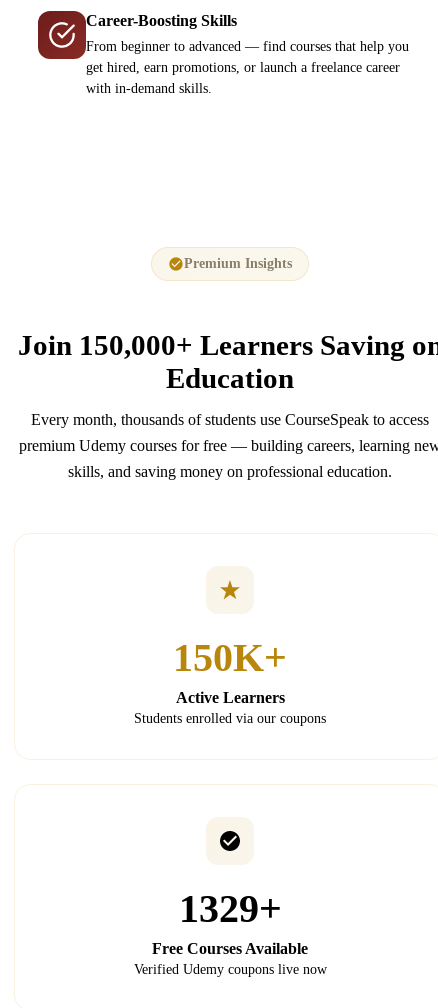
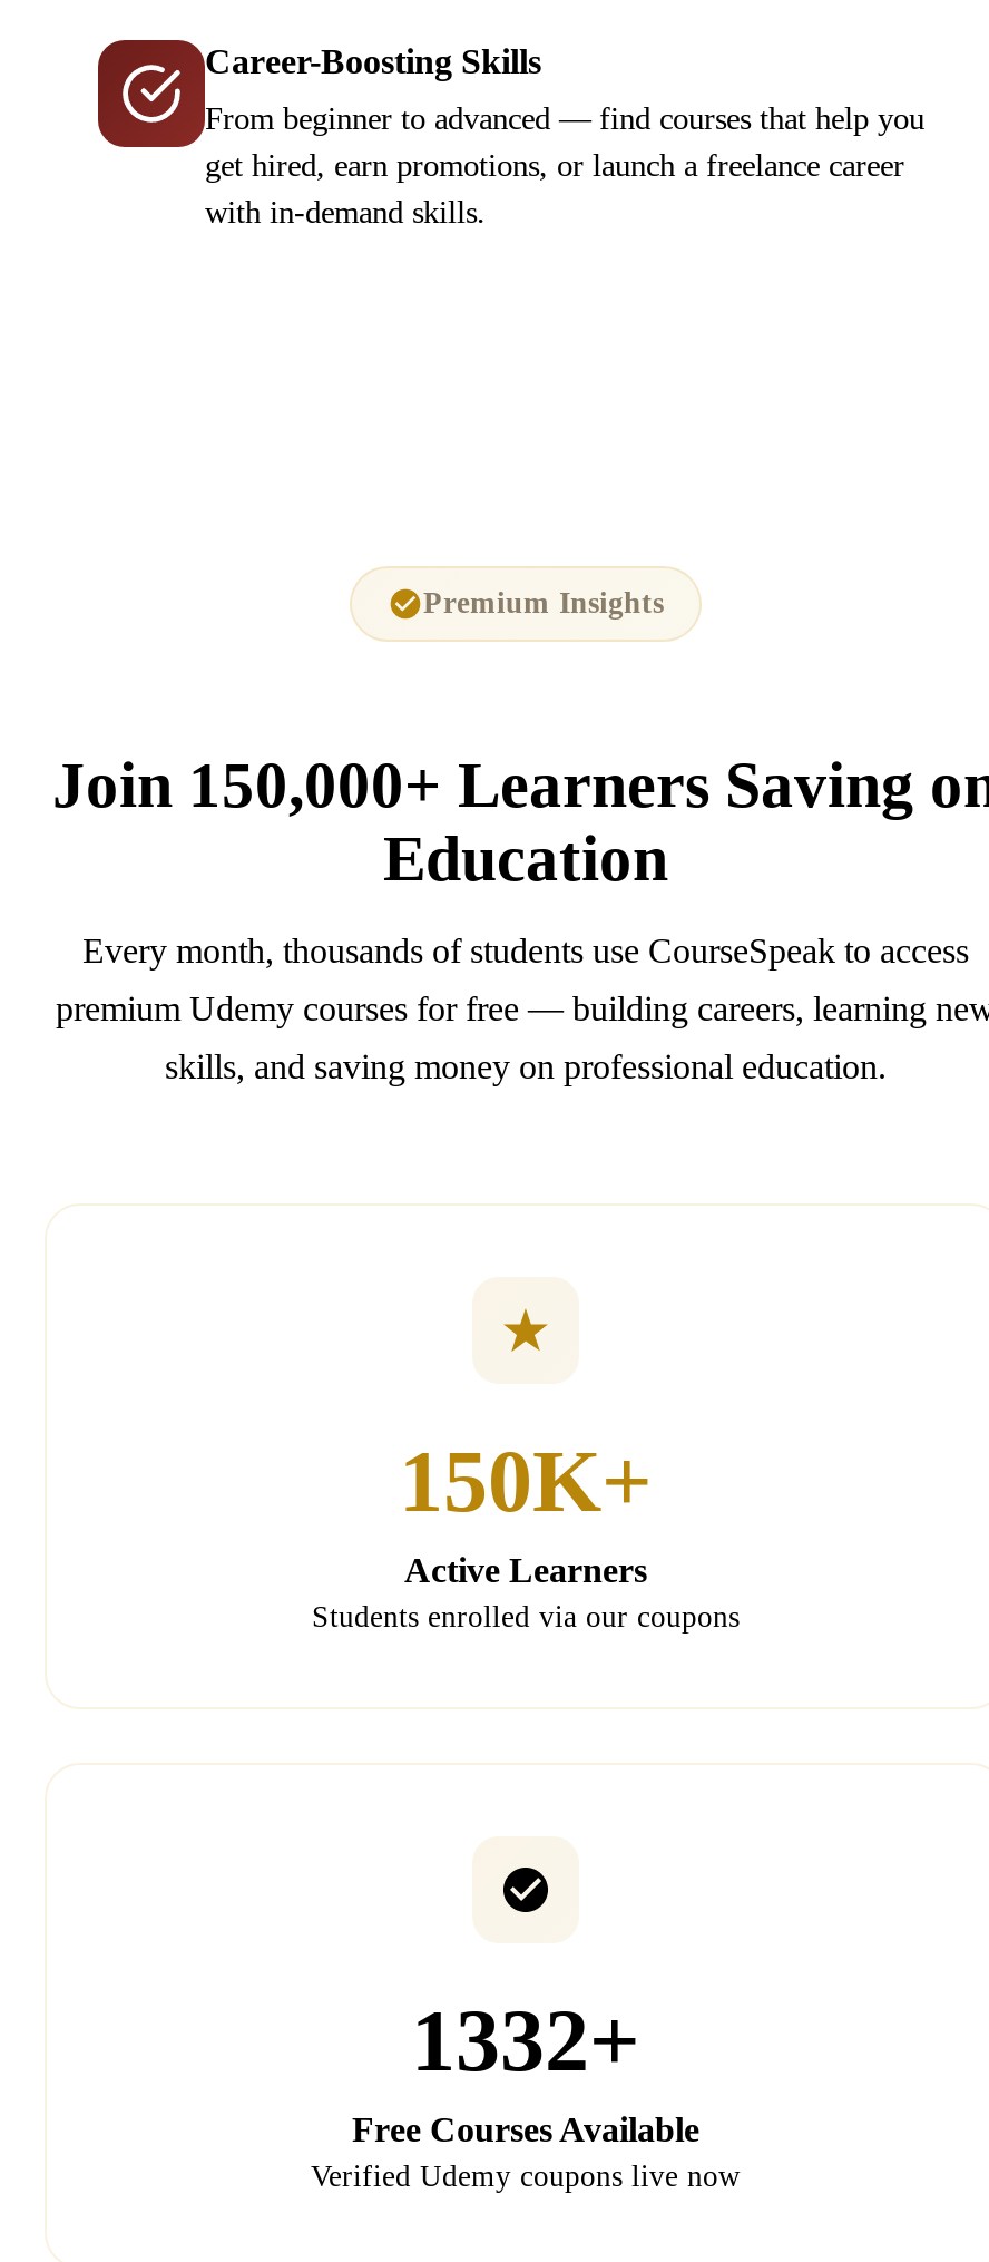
- 1329+
+ 1332+
